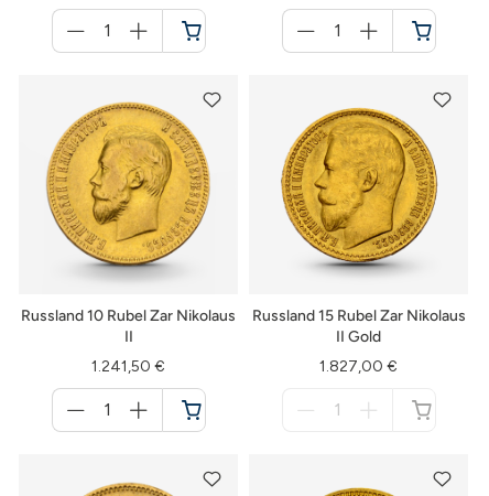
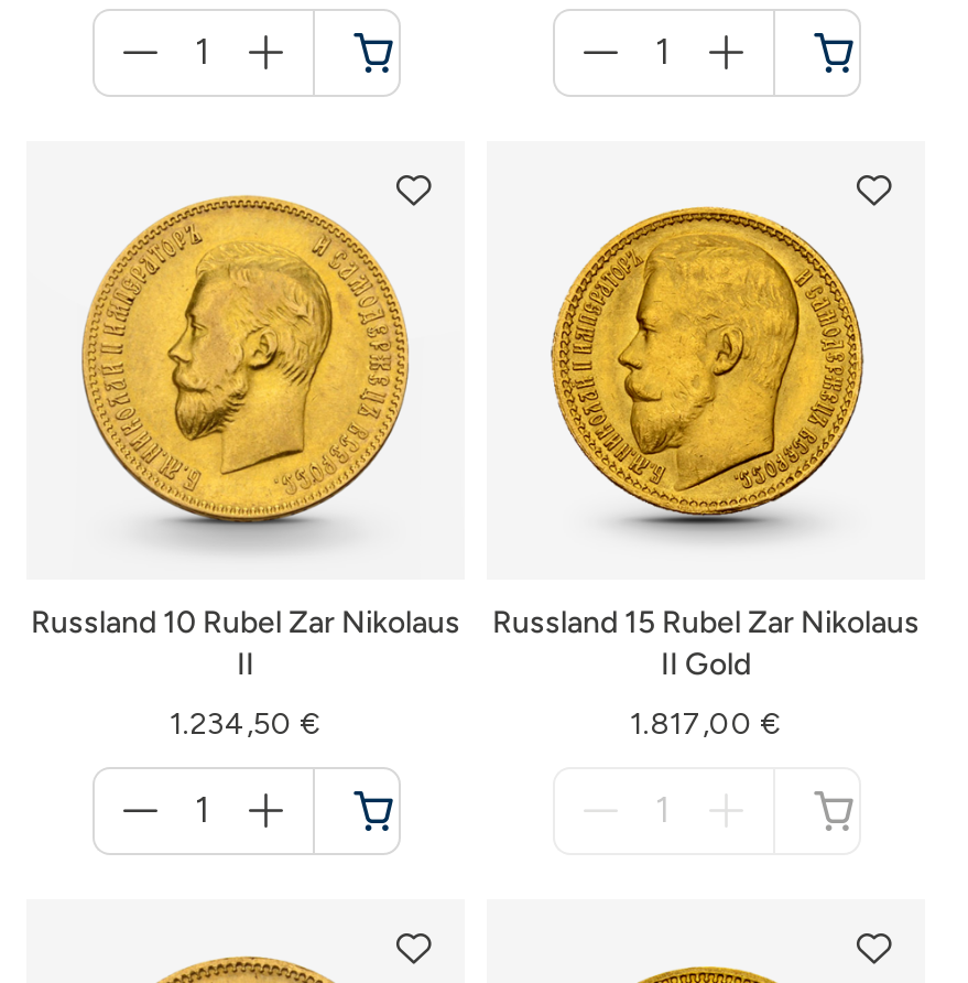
- 1.241,50 €
+ 1.234,50 €

- 1.827,00 €
+ 1.817,00 €
